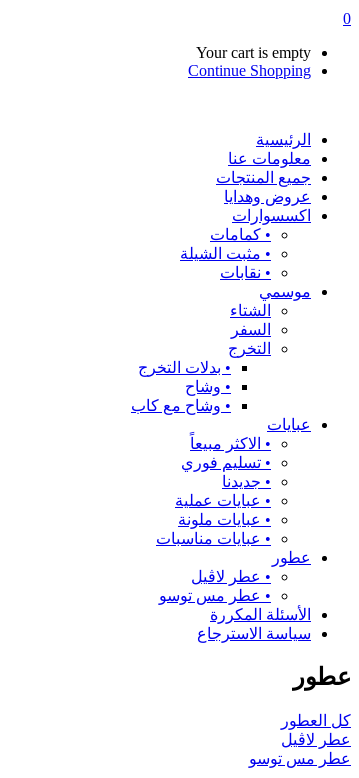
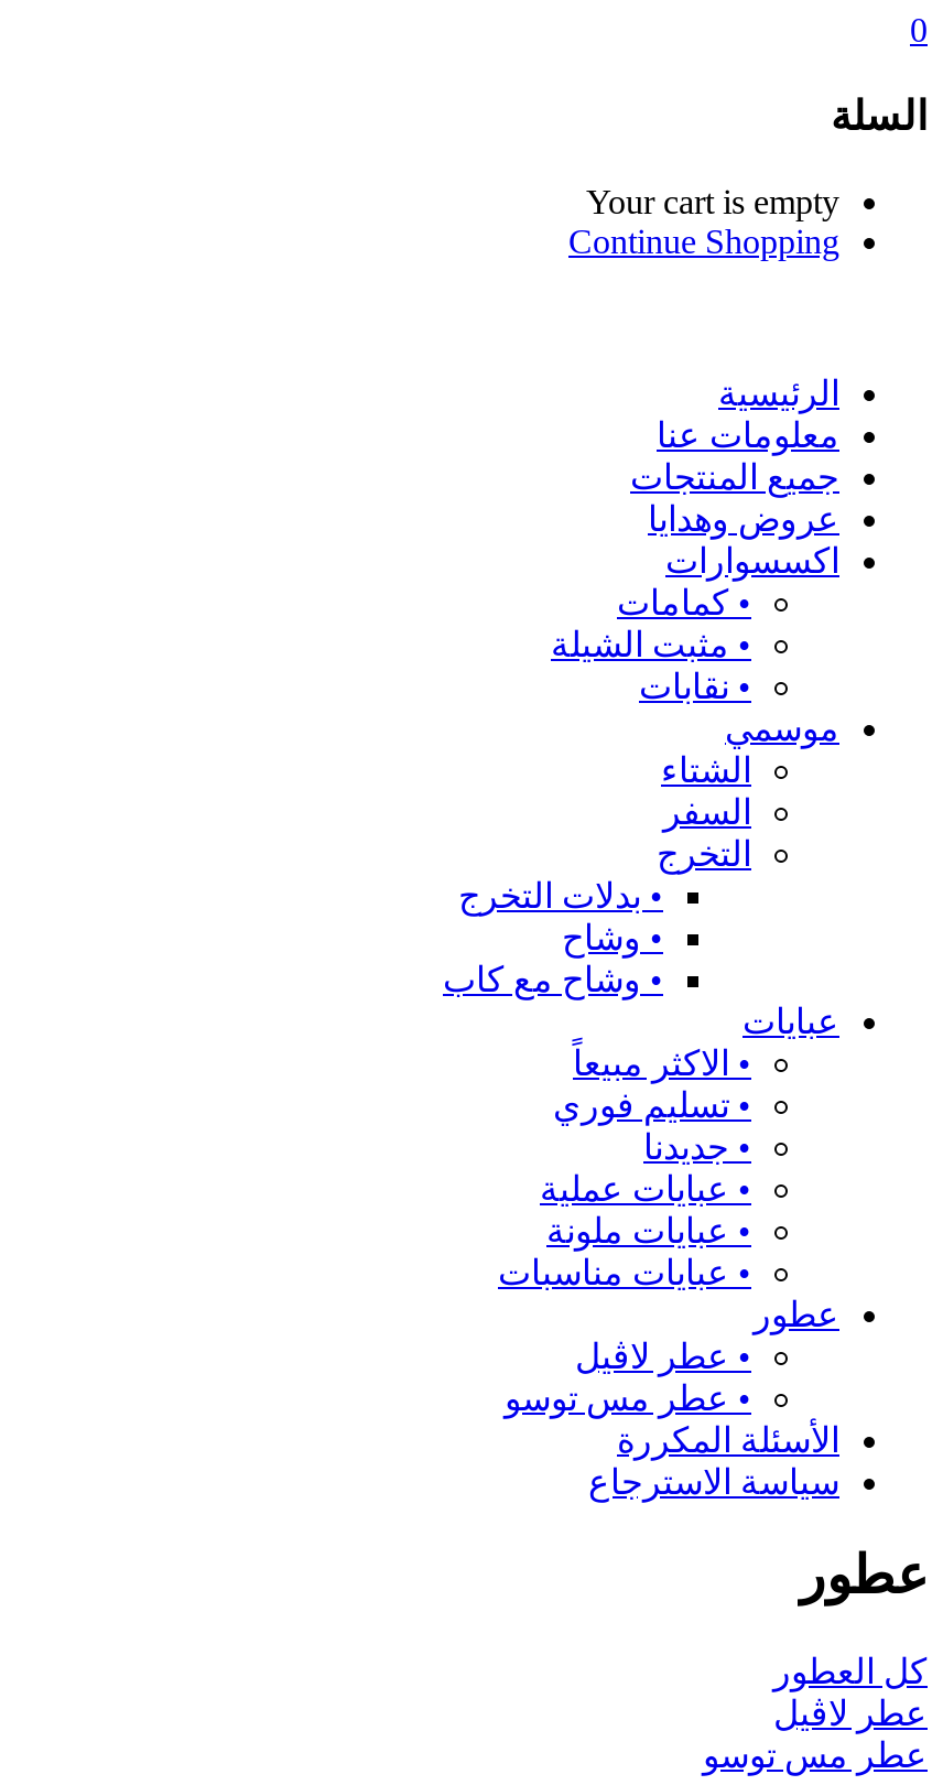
+ السلة
